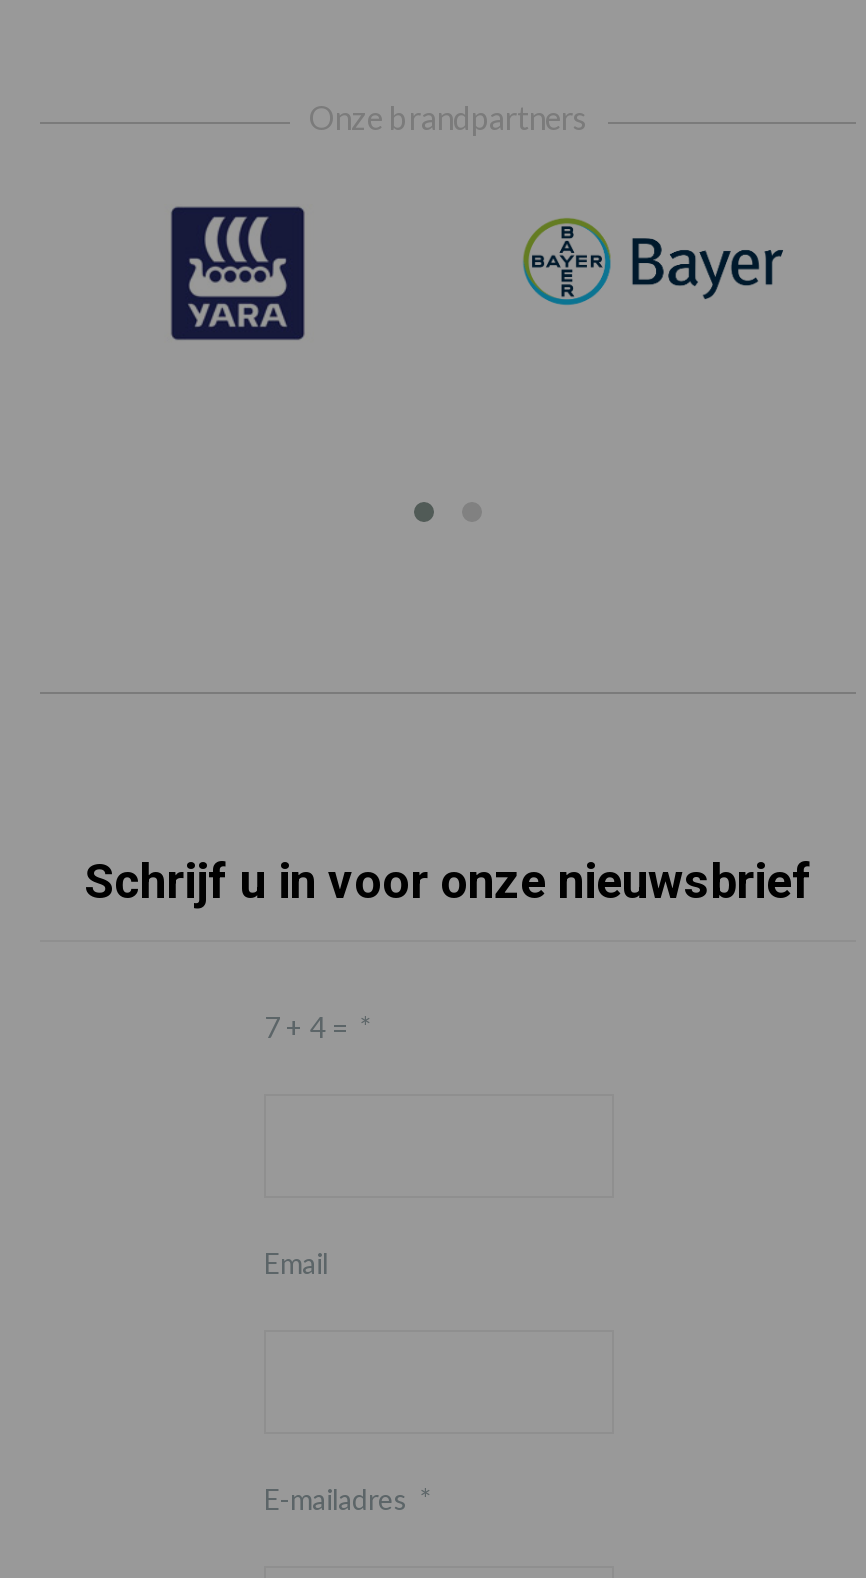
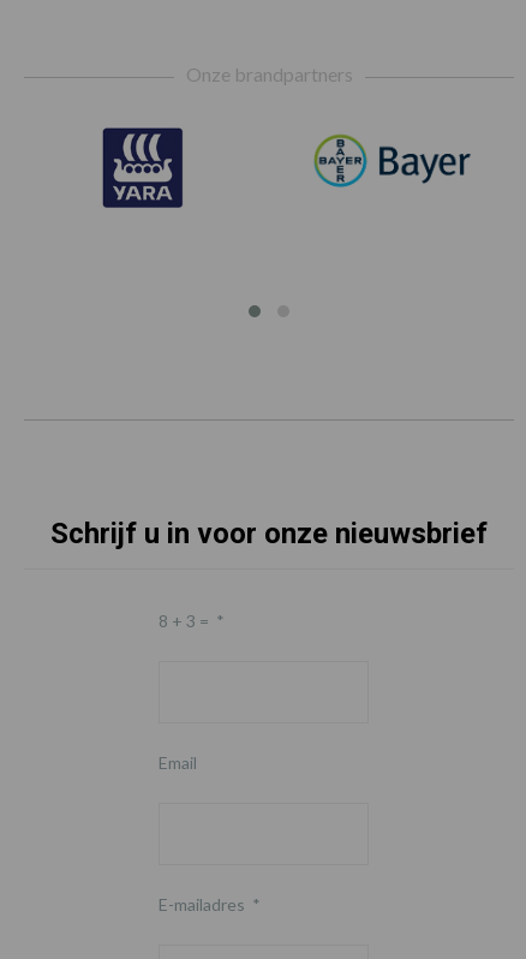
- 7 + 4 = *
+ 8 + 3 = *
